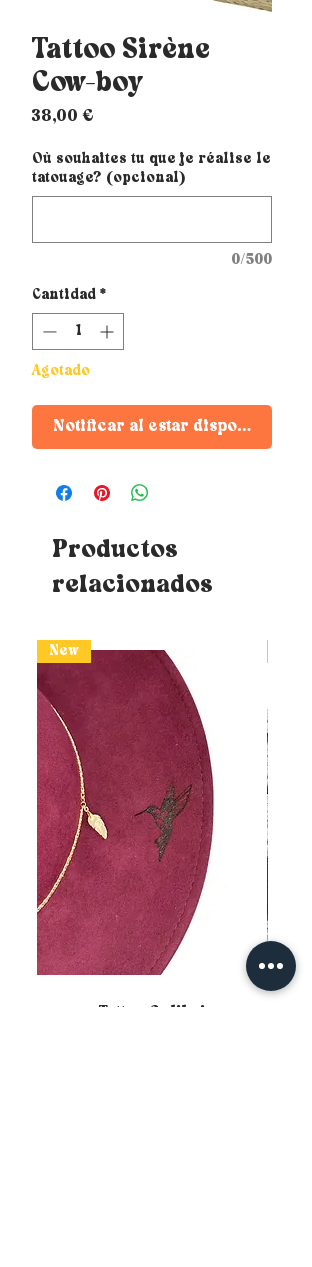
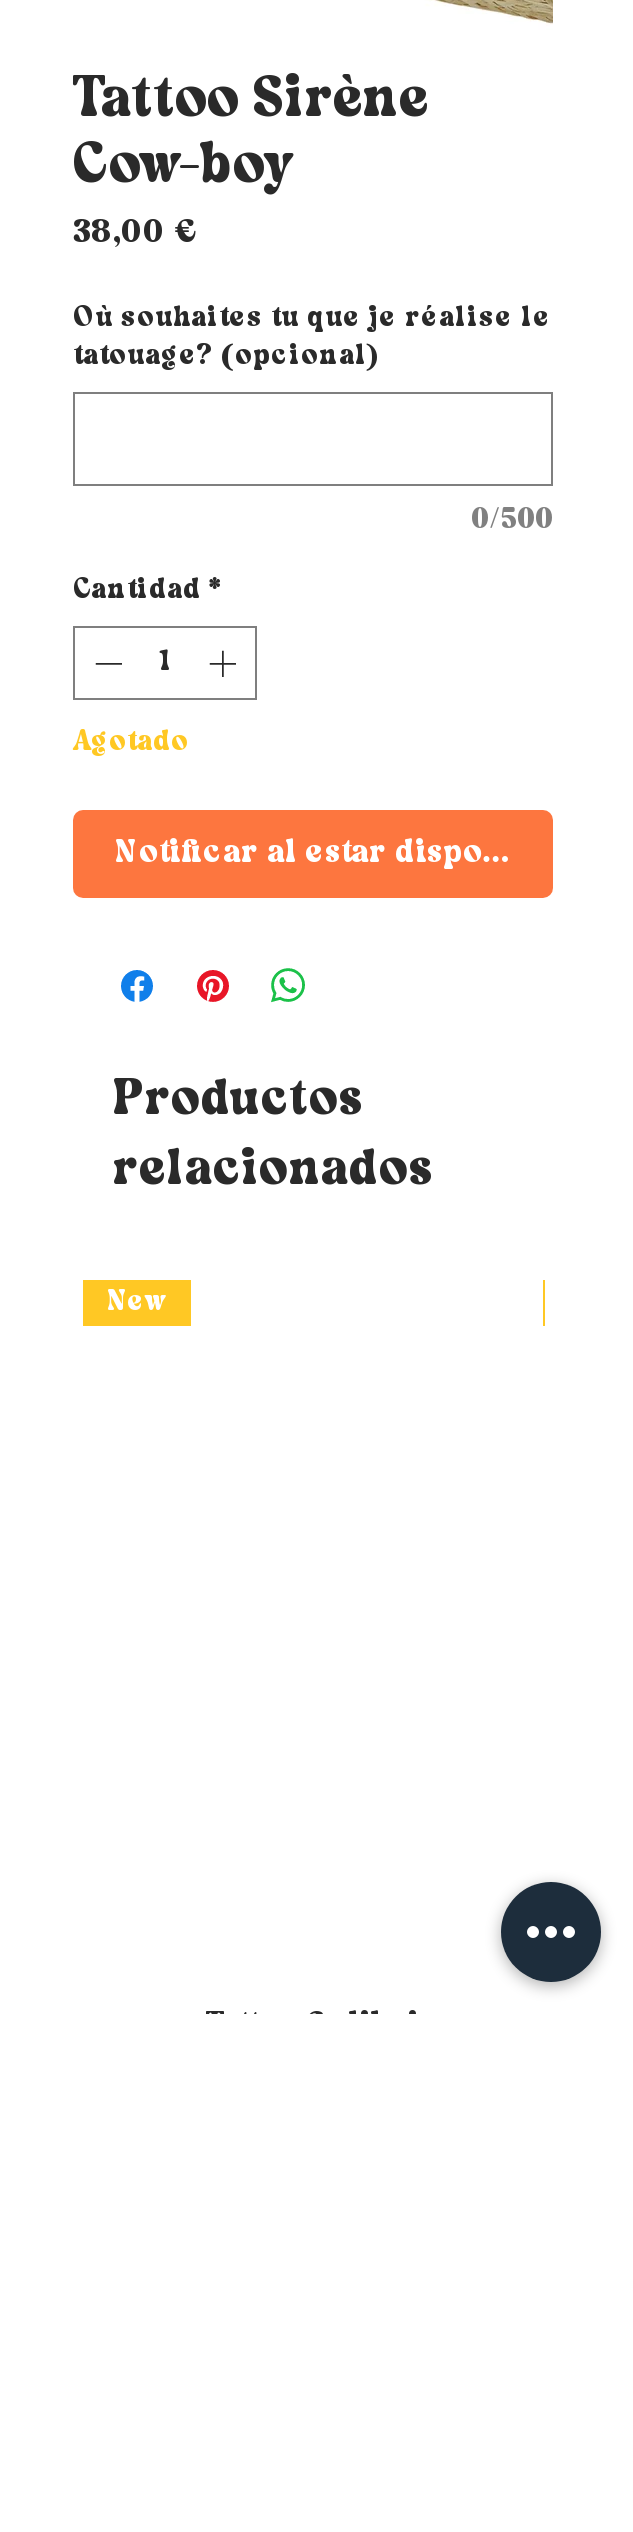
- [image]
